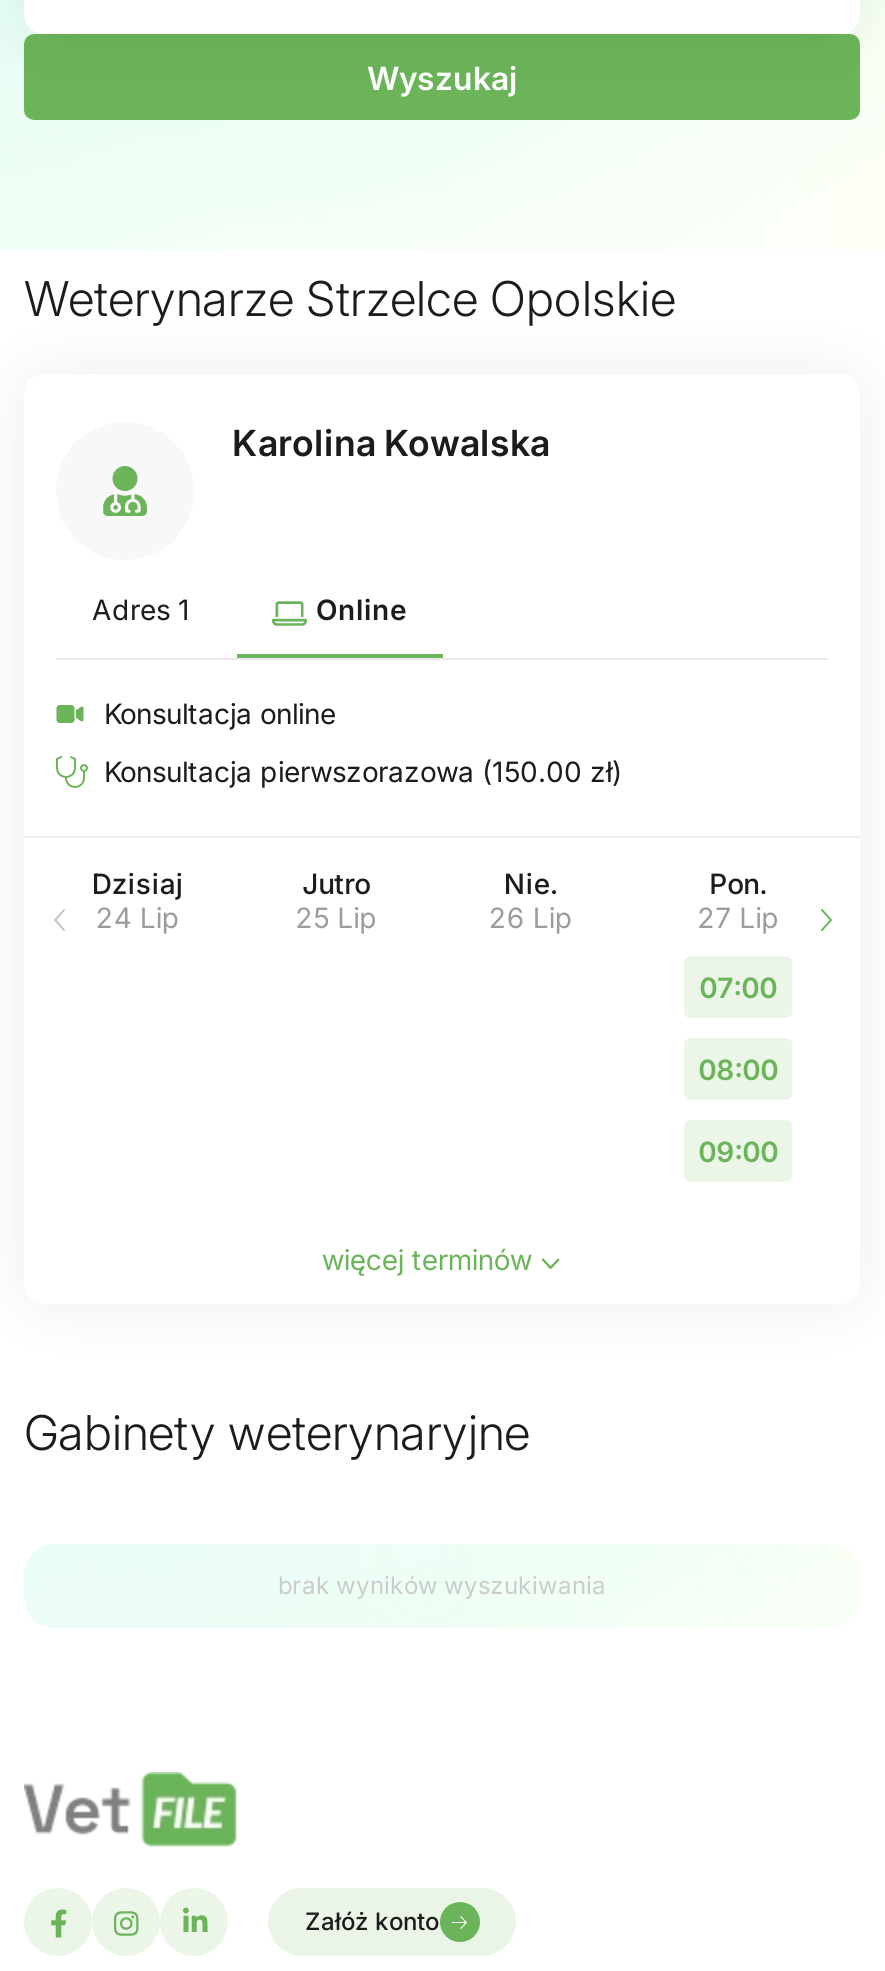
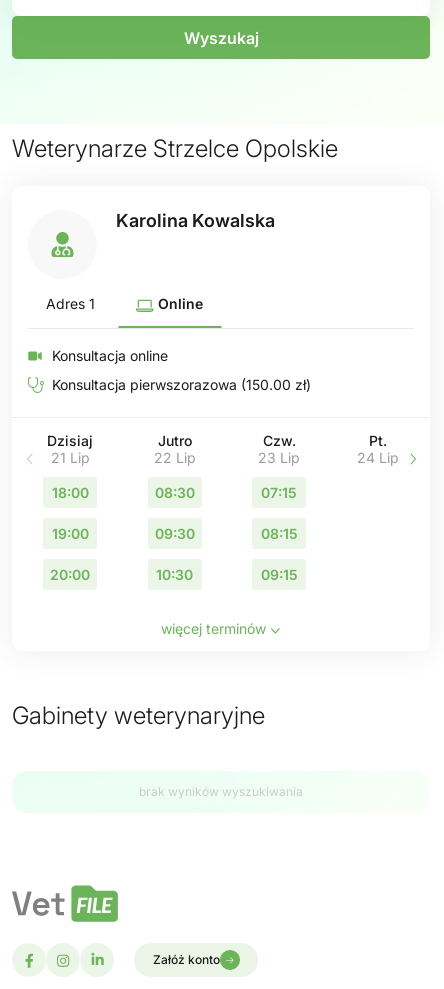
- Nie.
- 26 Lip
+ Czw.
+ 23 Lip
+ 07:15
+ 08:15
+ 09:15

- Pon.
- 27 Lip
- 07:00
- 08:00
- 09:00
+ Pt.
+ 24 Lip

- 24 Lip
+ 21 Lip
+ 18:00
+ 19:00
+ 20:00

- 25 Lip
+ 22 Lip
+ 08:30
+ 09:30
+ 10:30
